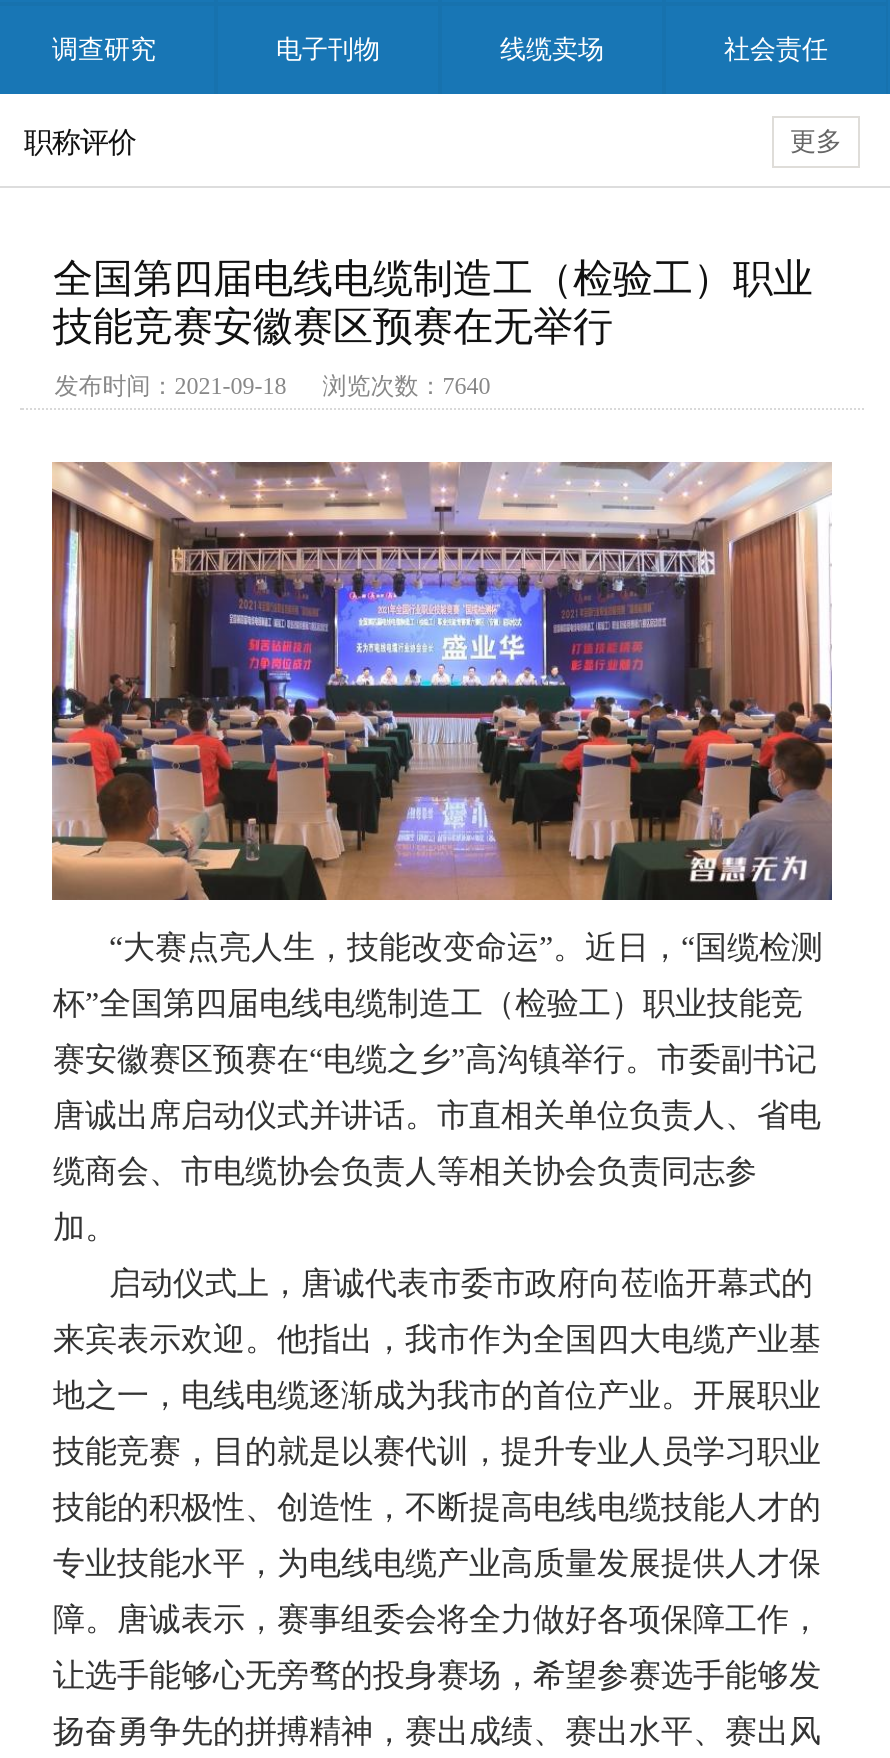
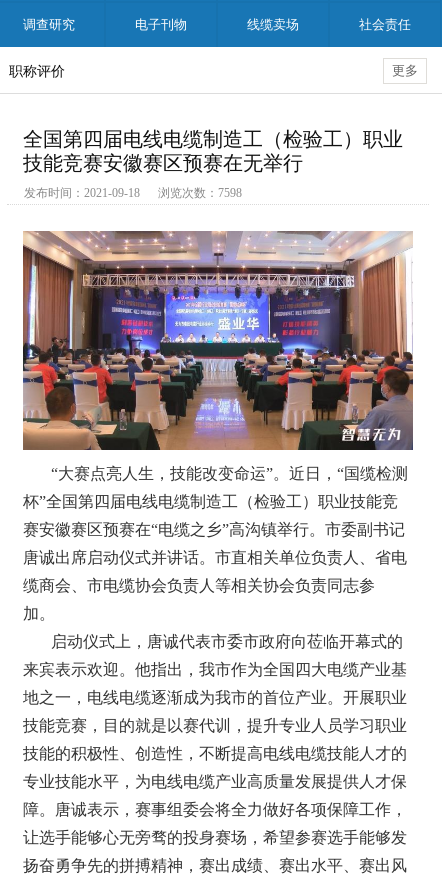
- 发布时间：2021-09-18 浏览次数：7640
+ 发布时间：2021-09-18 浏览次数：7598
